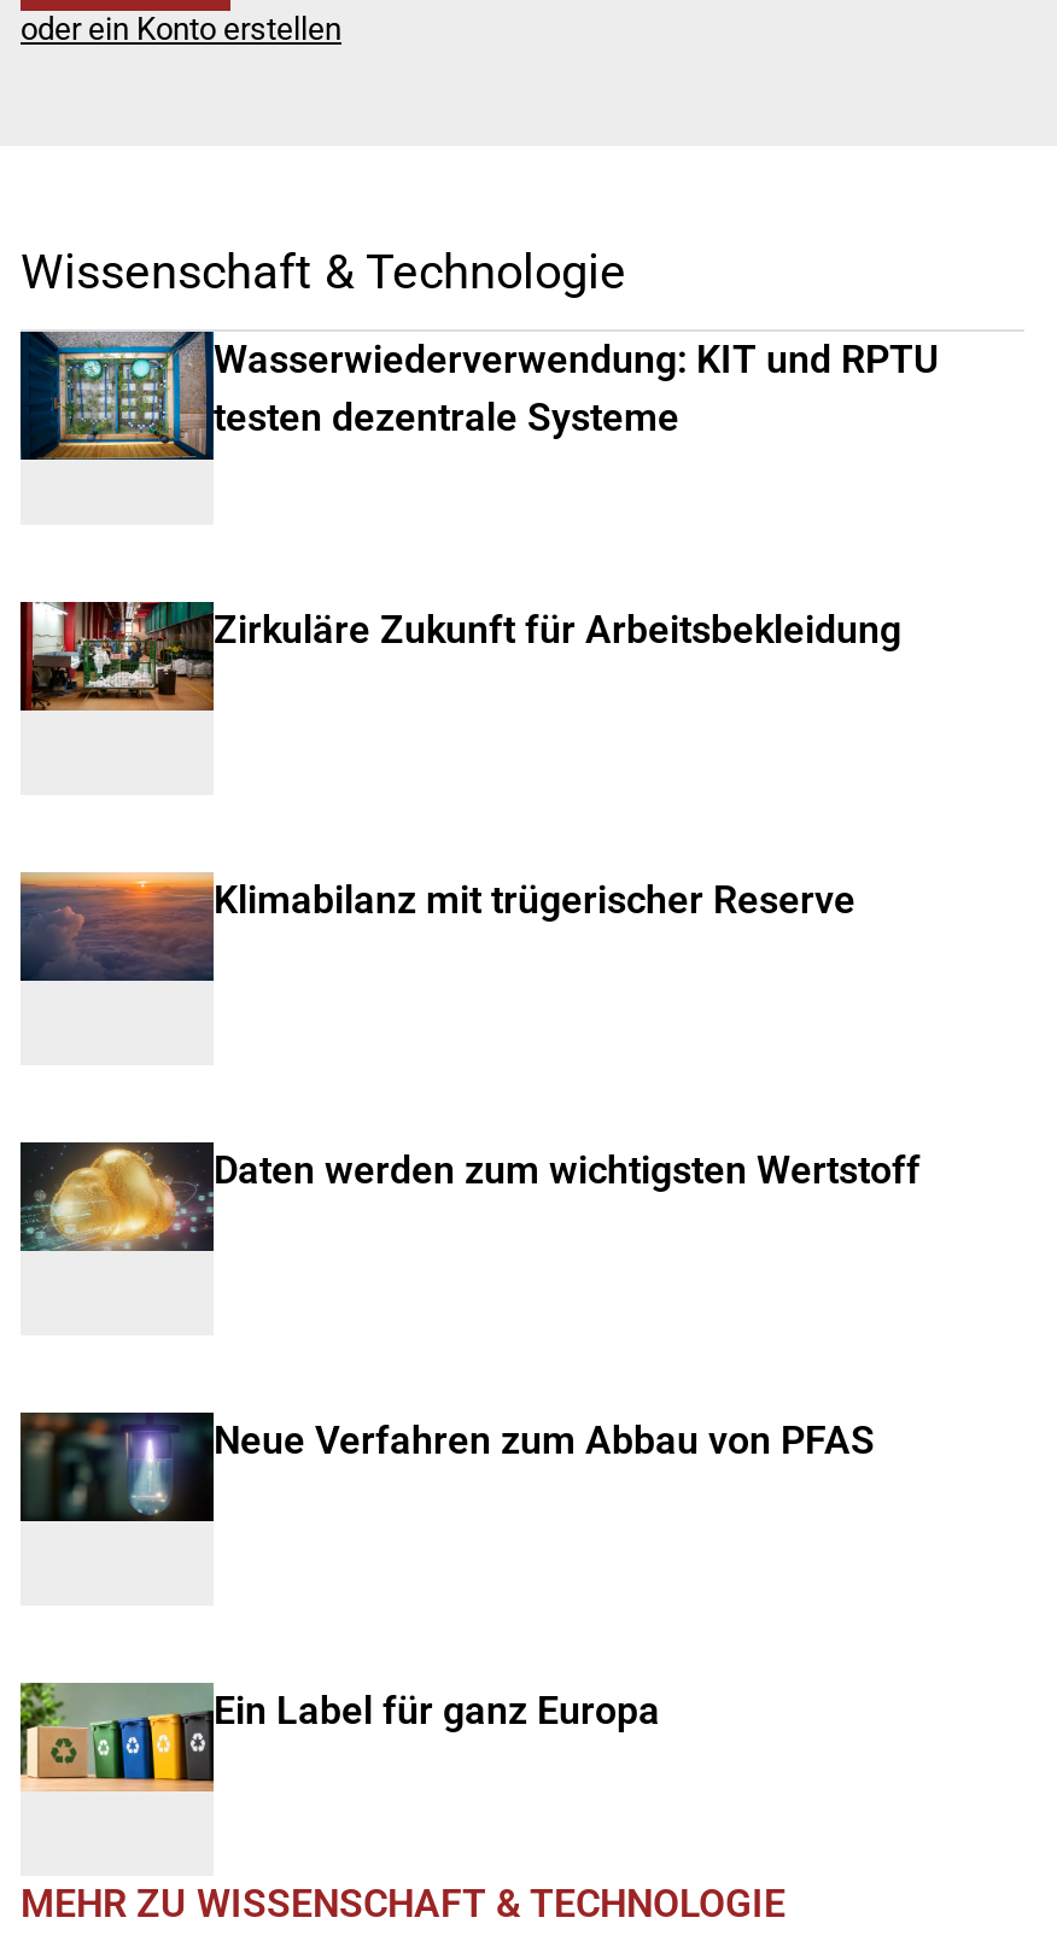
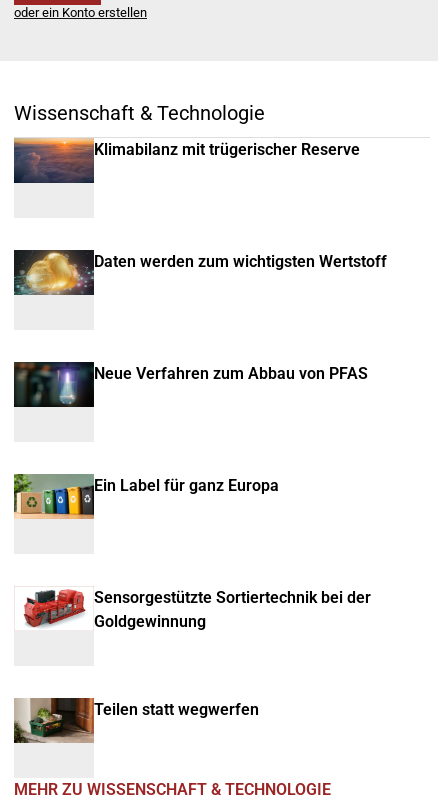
- [image]
- Wasserwiederverwendung: KIT und RPTU
- testen dezentrale Systeme

- [image]
- Zirkuläre Zukunft für Arbeitsbekleidung

moved up: [image] | Klimabilanz mit trügerischer Reserve | Daten werden zum wichtigsten Wertstoff | Neue Verfahren zum Abbau von PFAS | Ein Label für ganz Europa

moved up: [image]

+ [image]
+ Teilen statt wegwerfen

+ [image]
+ Sensorgestützte Sortiertechnik bei der
+ Goldgewinnung
